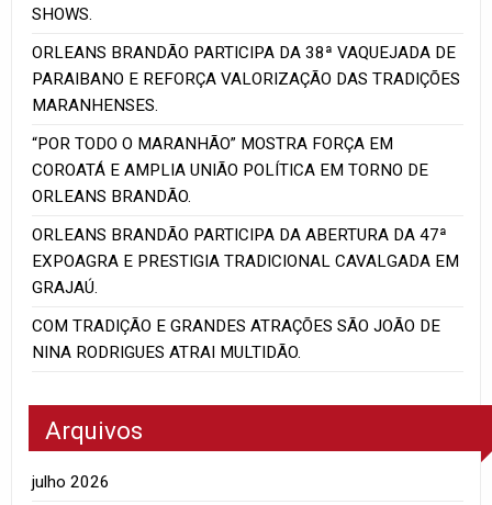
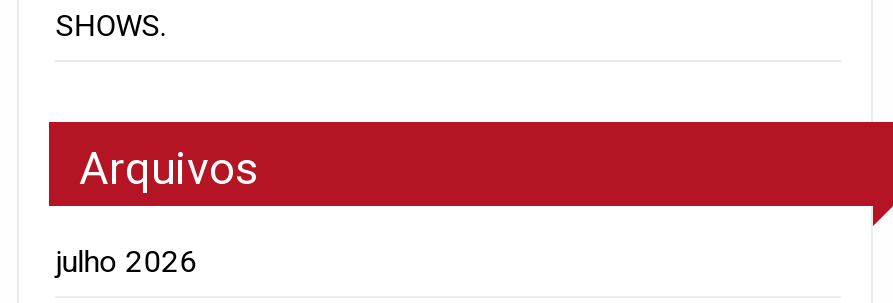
- ORLEANS BRANDÃO PARTICIPA DA 38ª VAQUEJADA DE
- PARAIBANO E REFORÇA VALORIZAÇÃO DAS TRADIÇÕES
- MARANHENSES.
- “POR TODO O MARANHÃO” MOSTRA FORÇA EM
- COROATÁ E AMPLIA UNIÃO POLÍTICA EM TORNO DE
- ORLEANS BRANDÃO.
- ORLEANS BRANDÃO PARTICIPA DA ABERTURA DA 47ª
- EXPOAGRA E PRESTIGIA TRADICIONAL CAVALGADA EM
- GRAJAÚ.
- COM TRADIÇÃO E GRANDES ATRAÇÕES SÃO JOÃO DE
- NINA RODRIGUES ATRAI MULTIDÃO.
